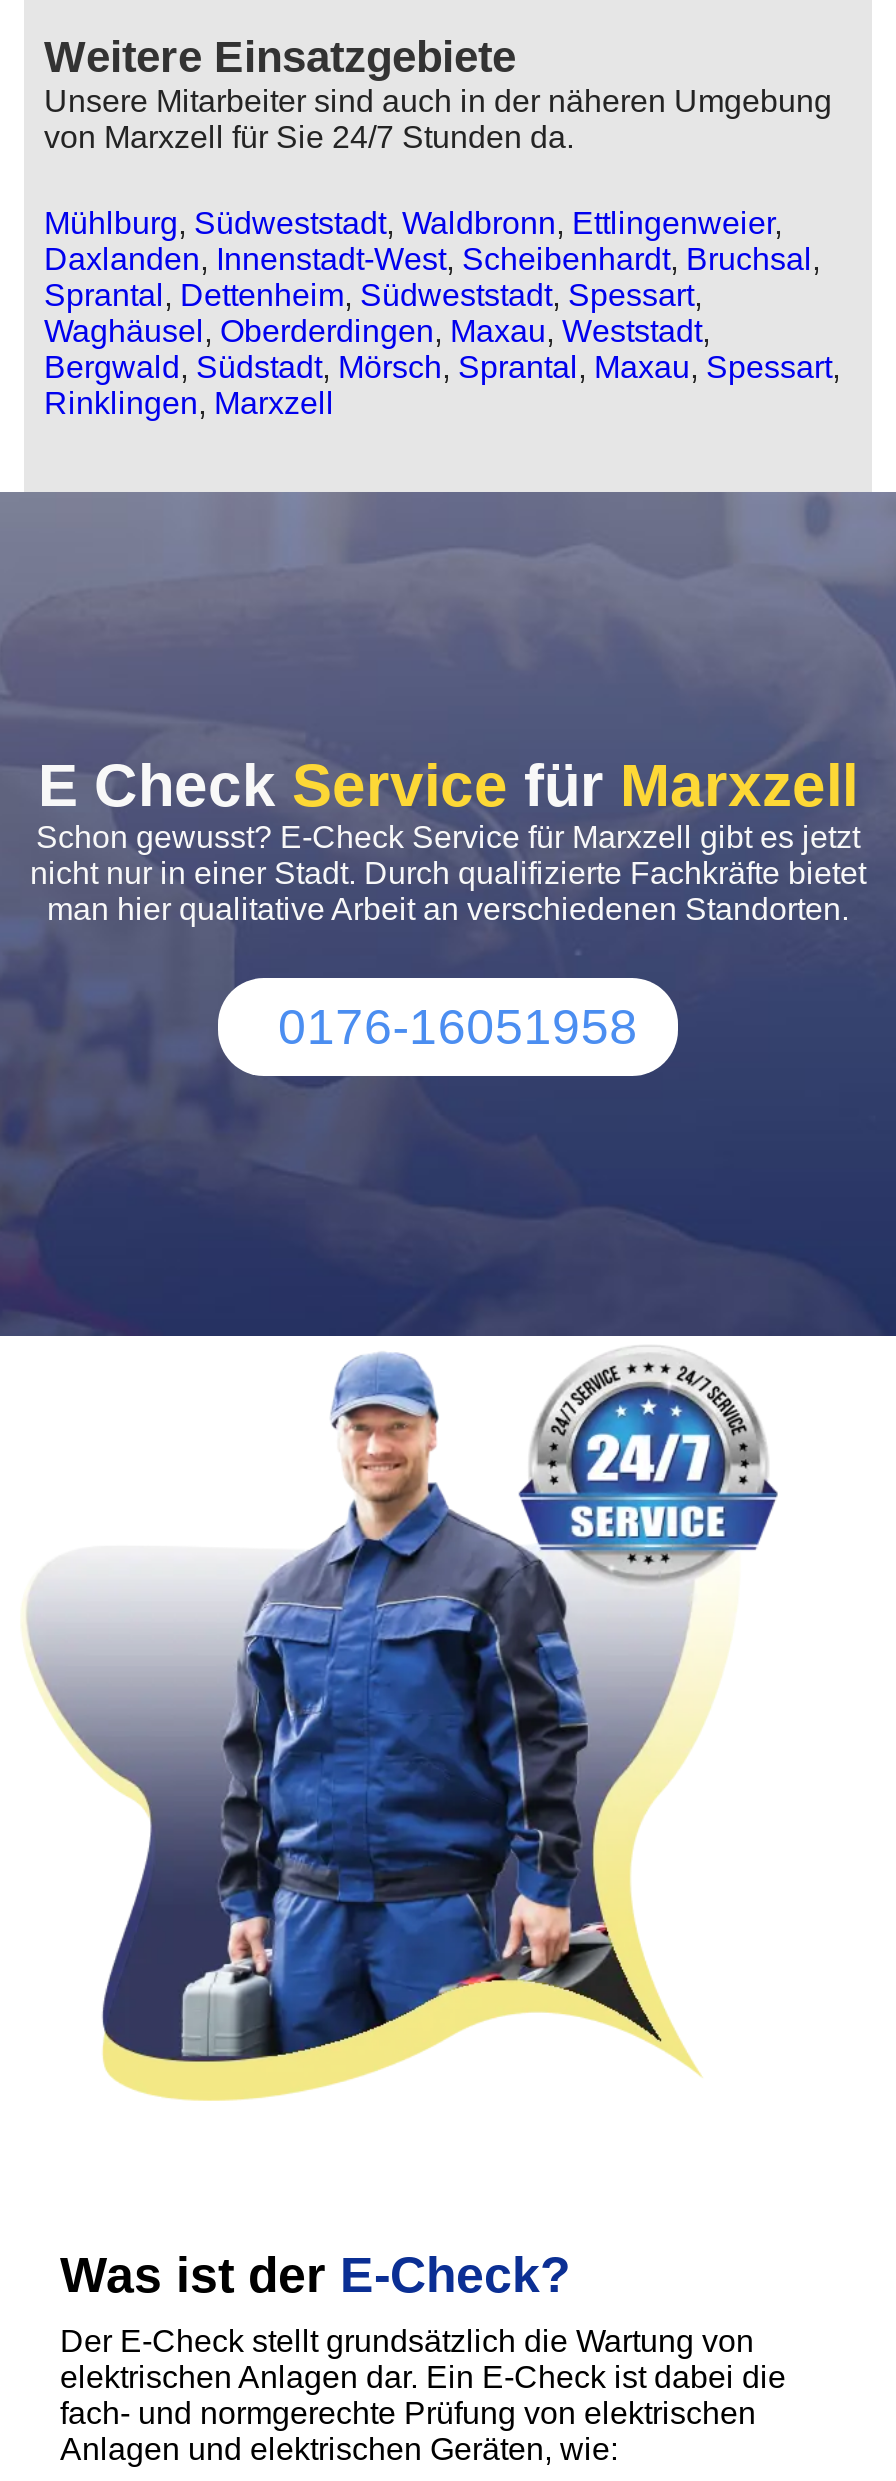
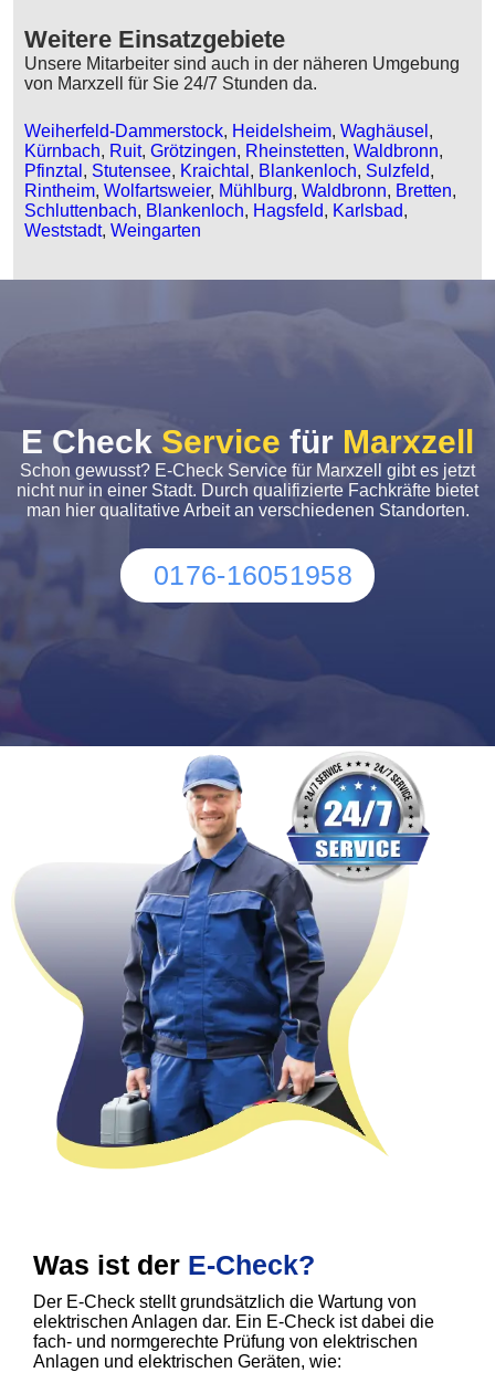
- Mühlburg, Südweststadt, Waldbronn, Ettlingenweier,
- Daxlanden, Innenstadt-West, Scheibenhardt, Bruchsal,
- Sprantal, Dettenheim, Südweststadt, Spessart,
- Waghäusel, Oberderdingen, Maxau, Weststadt,
- Bergwald, Südstadt, Mörsch, Sprantal, Maxau, Spessart,
- Rinklingen, Marxzell
+ Weiherfeld-Dammerstock, Heidelsheim, Waghäusel,
+ Kürnbach, Ruit, Grötzingen, Rheinstetten, Waldbronn,
+ Pfinztal, Stutensee, Kraichtal, Blankenloch, Sulzfeld,
+ Rintheim, Wolfartsweier, Mühlburg, Waldbronn, Bretten,
+ Schluttenbach, Blankenloch, Hagsfeld, Karlsbad,
+ Weststadt, Weingarten
